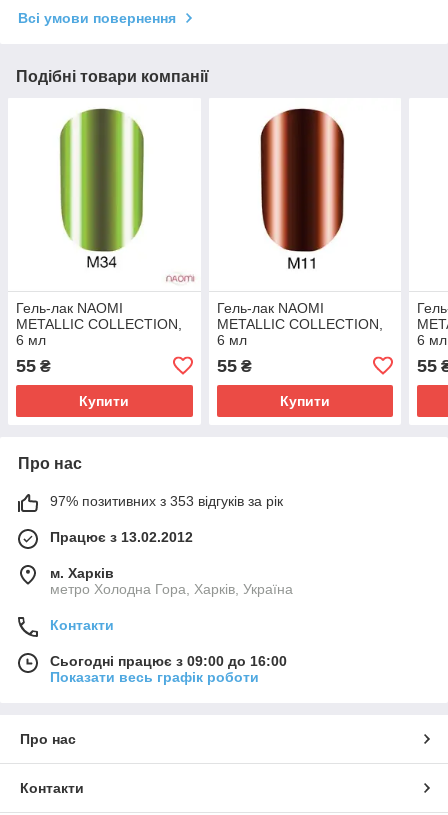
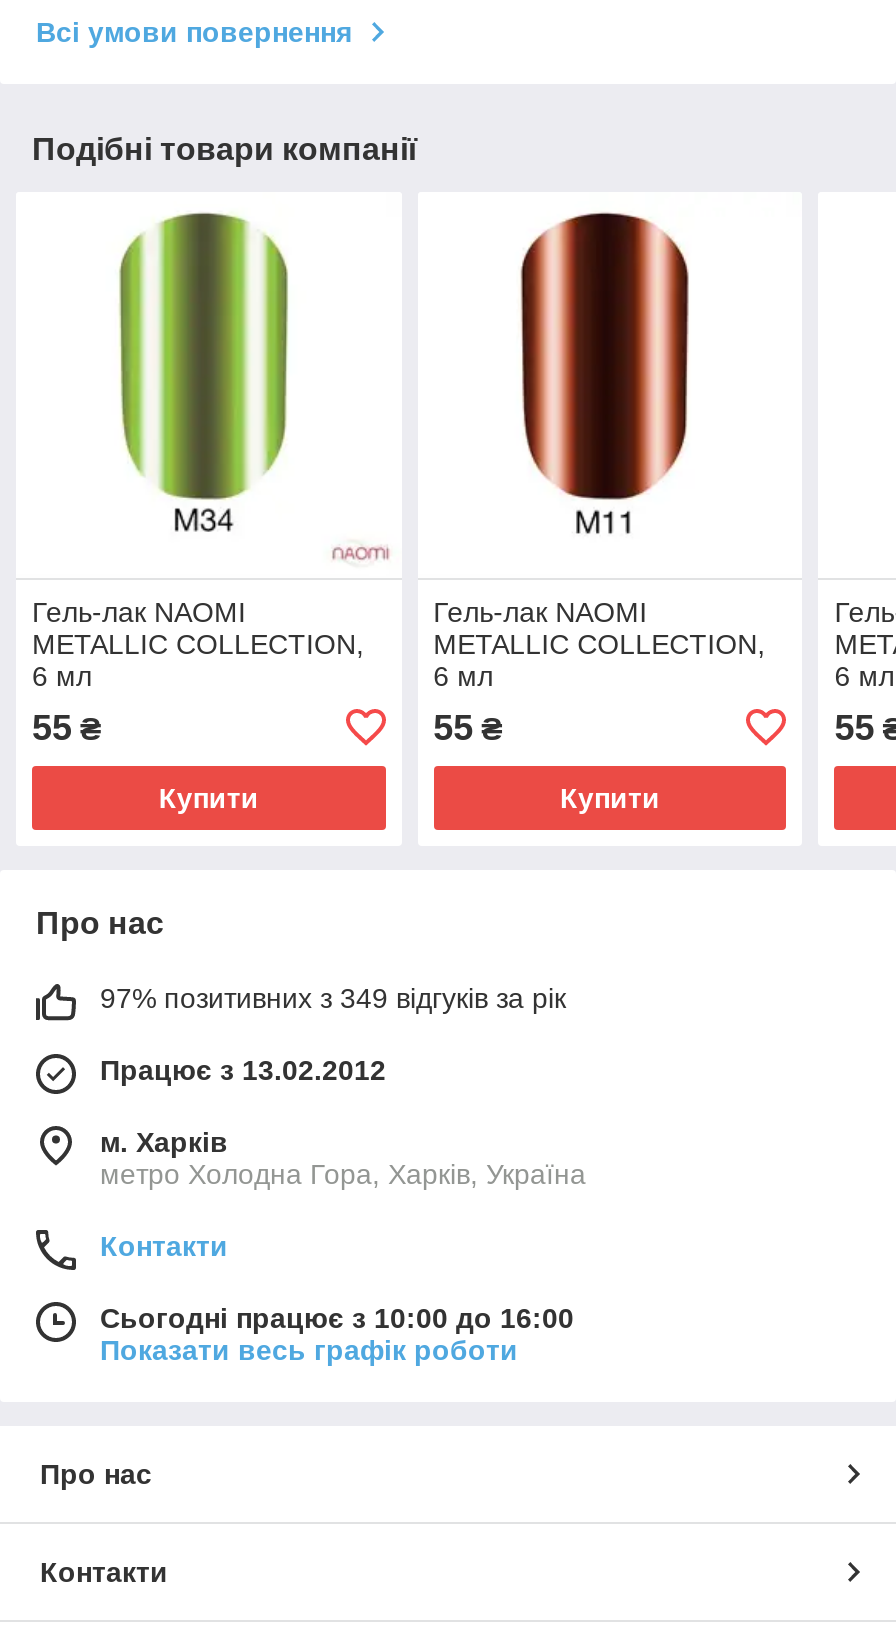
- 97% позитивних з 353 відгуків за рік
+ 97% позитивних з 349 відгуків за рік

- Сьогодні працює з 09:00 до 16:00
+ Сьогодні працює з 10:00 до 16:00
